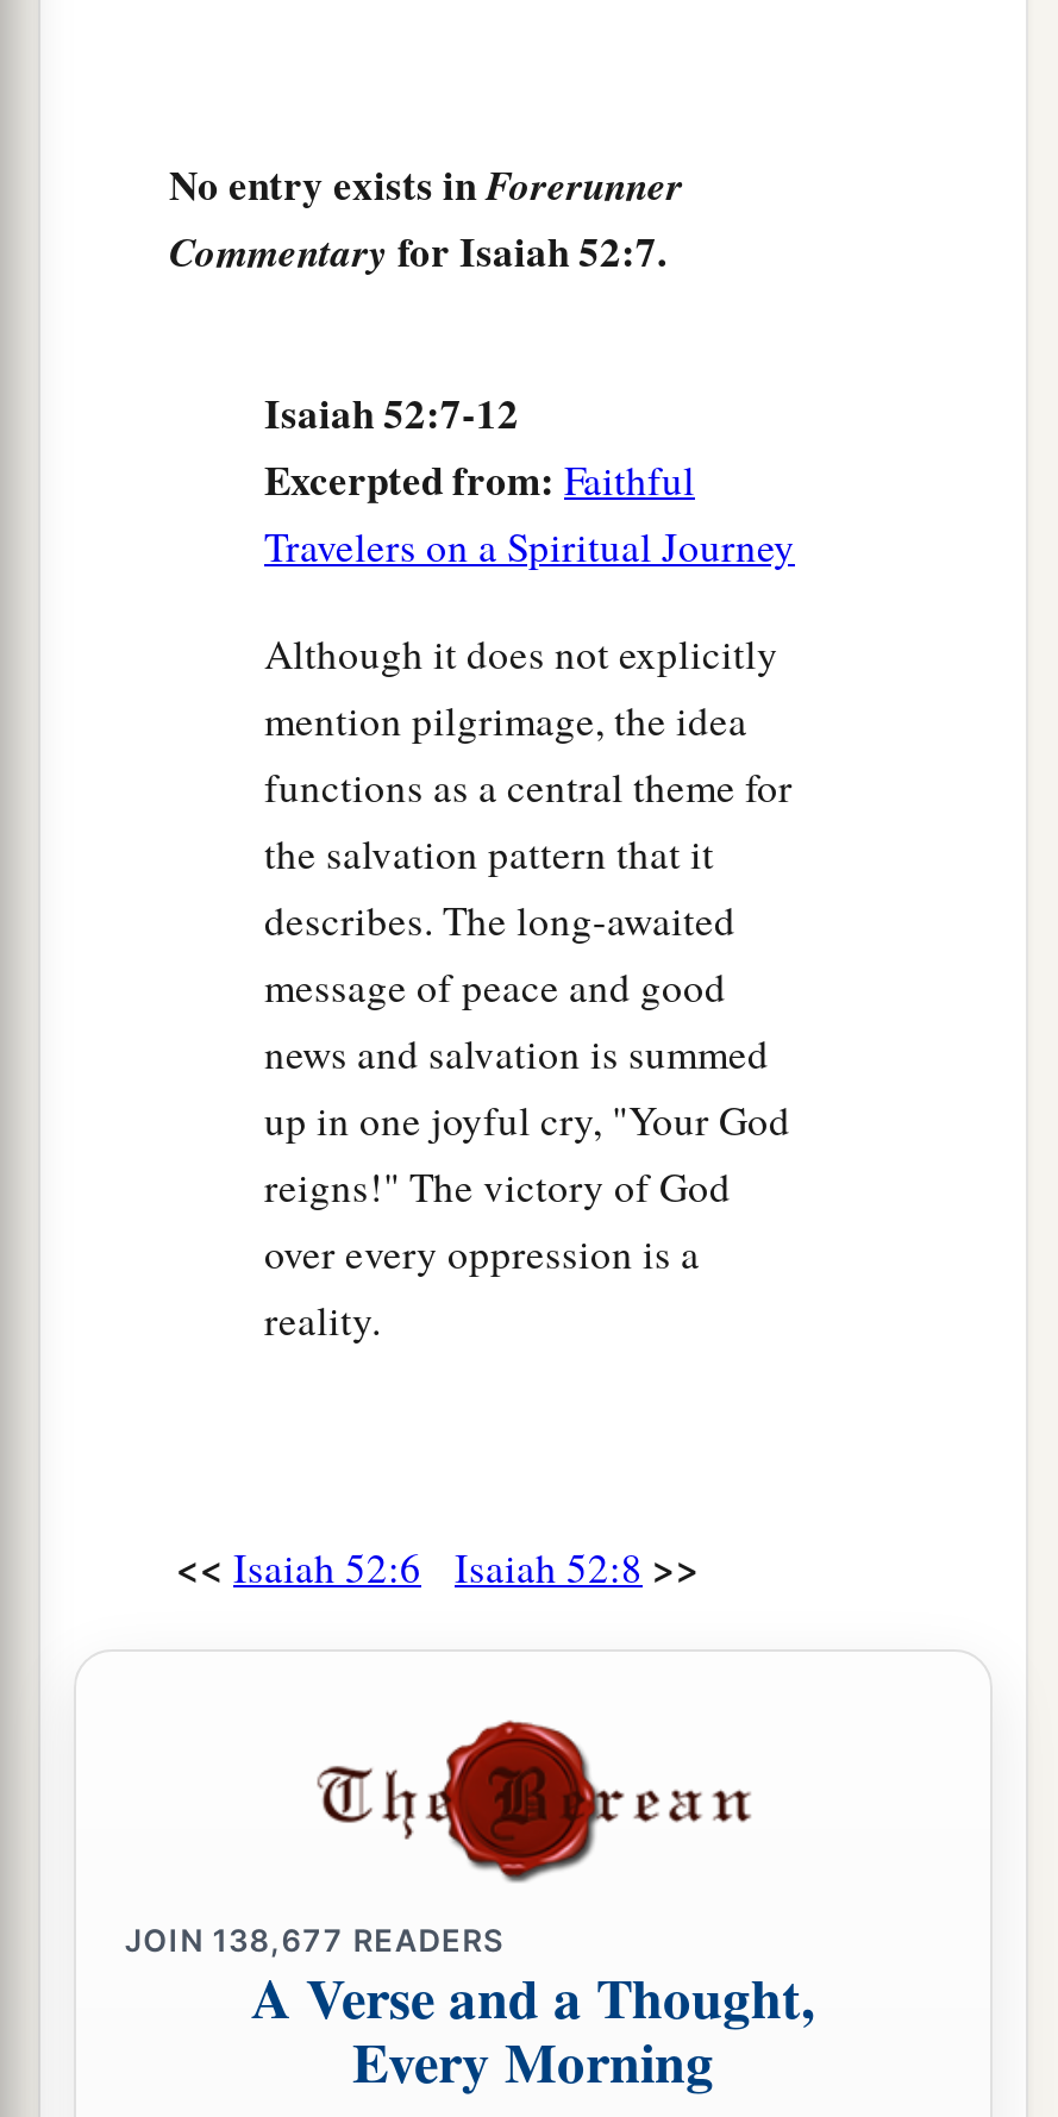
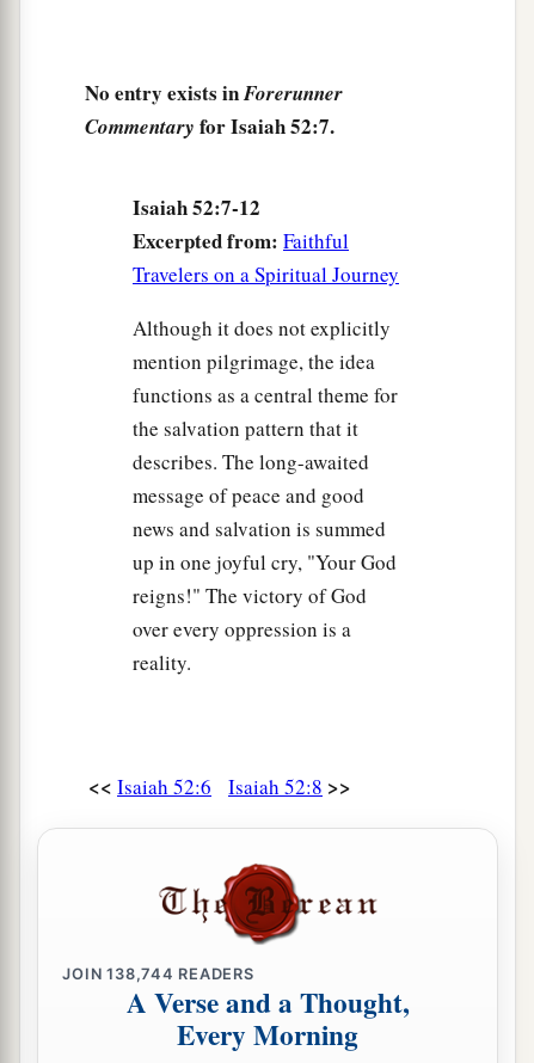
- JOIN 138,677 READERS
+ JOIN 138,744 READERS
